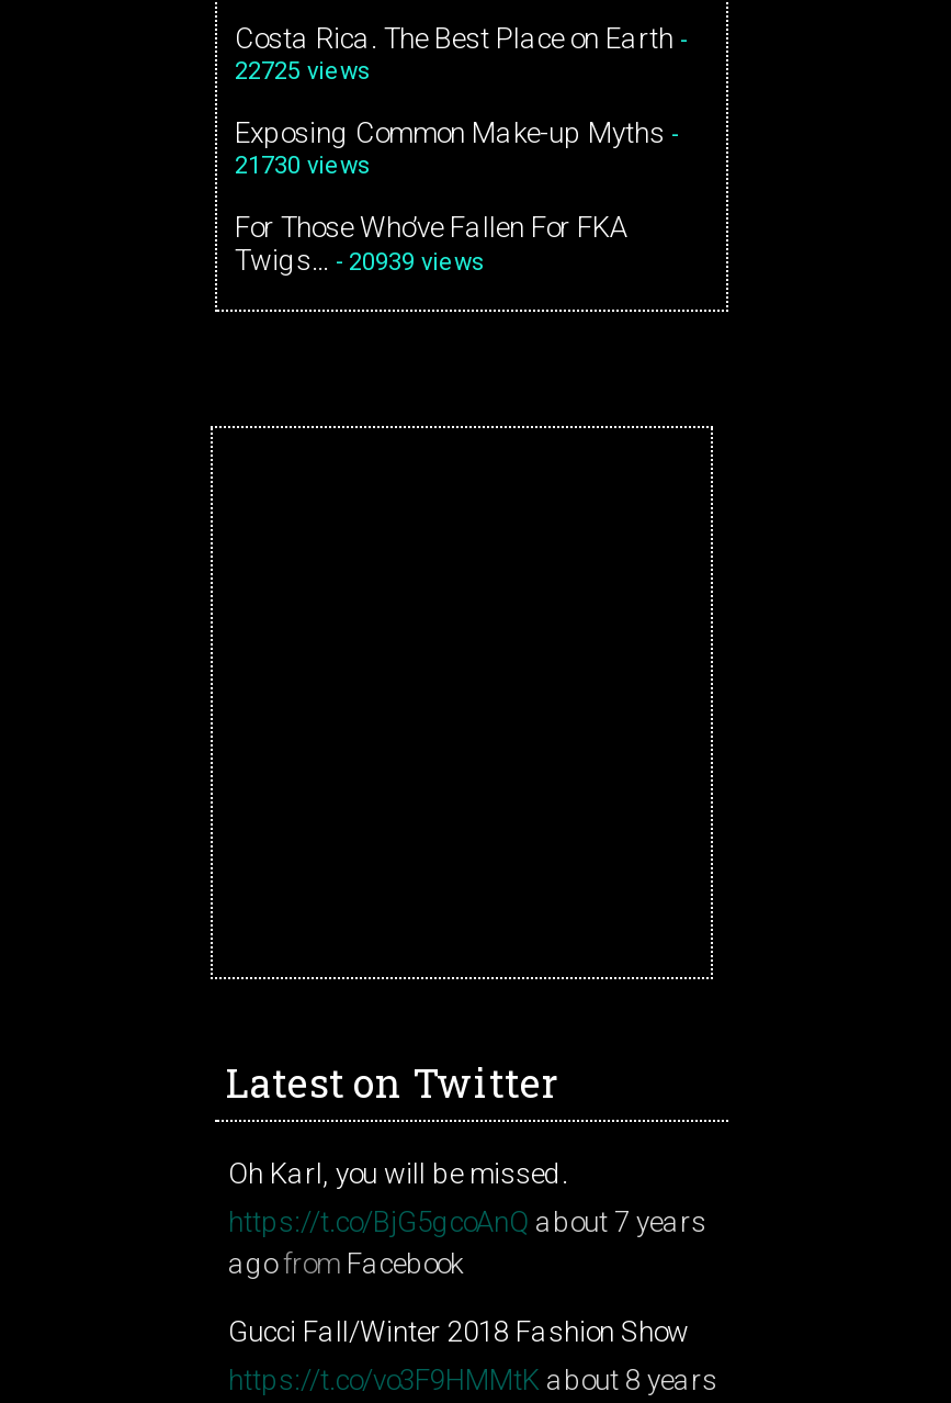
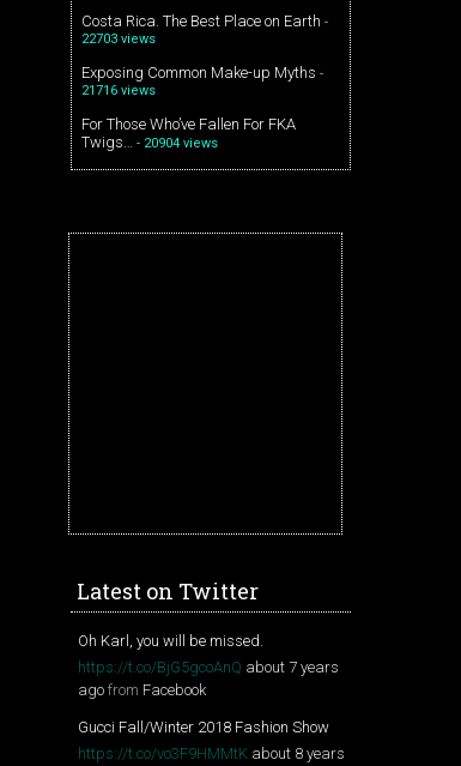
- 22725 views
+ 22703 views

- 21730 views
+ 21716 views

- Twigs… - 20939 views
+ Twigs… - 20904 views
